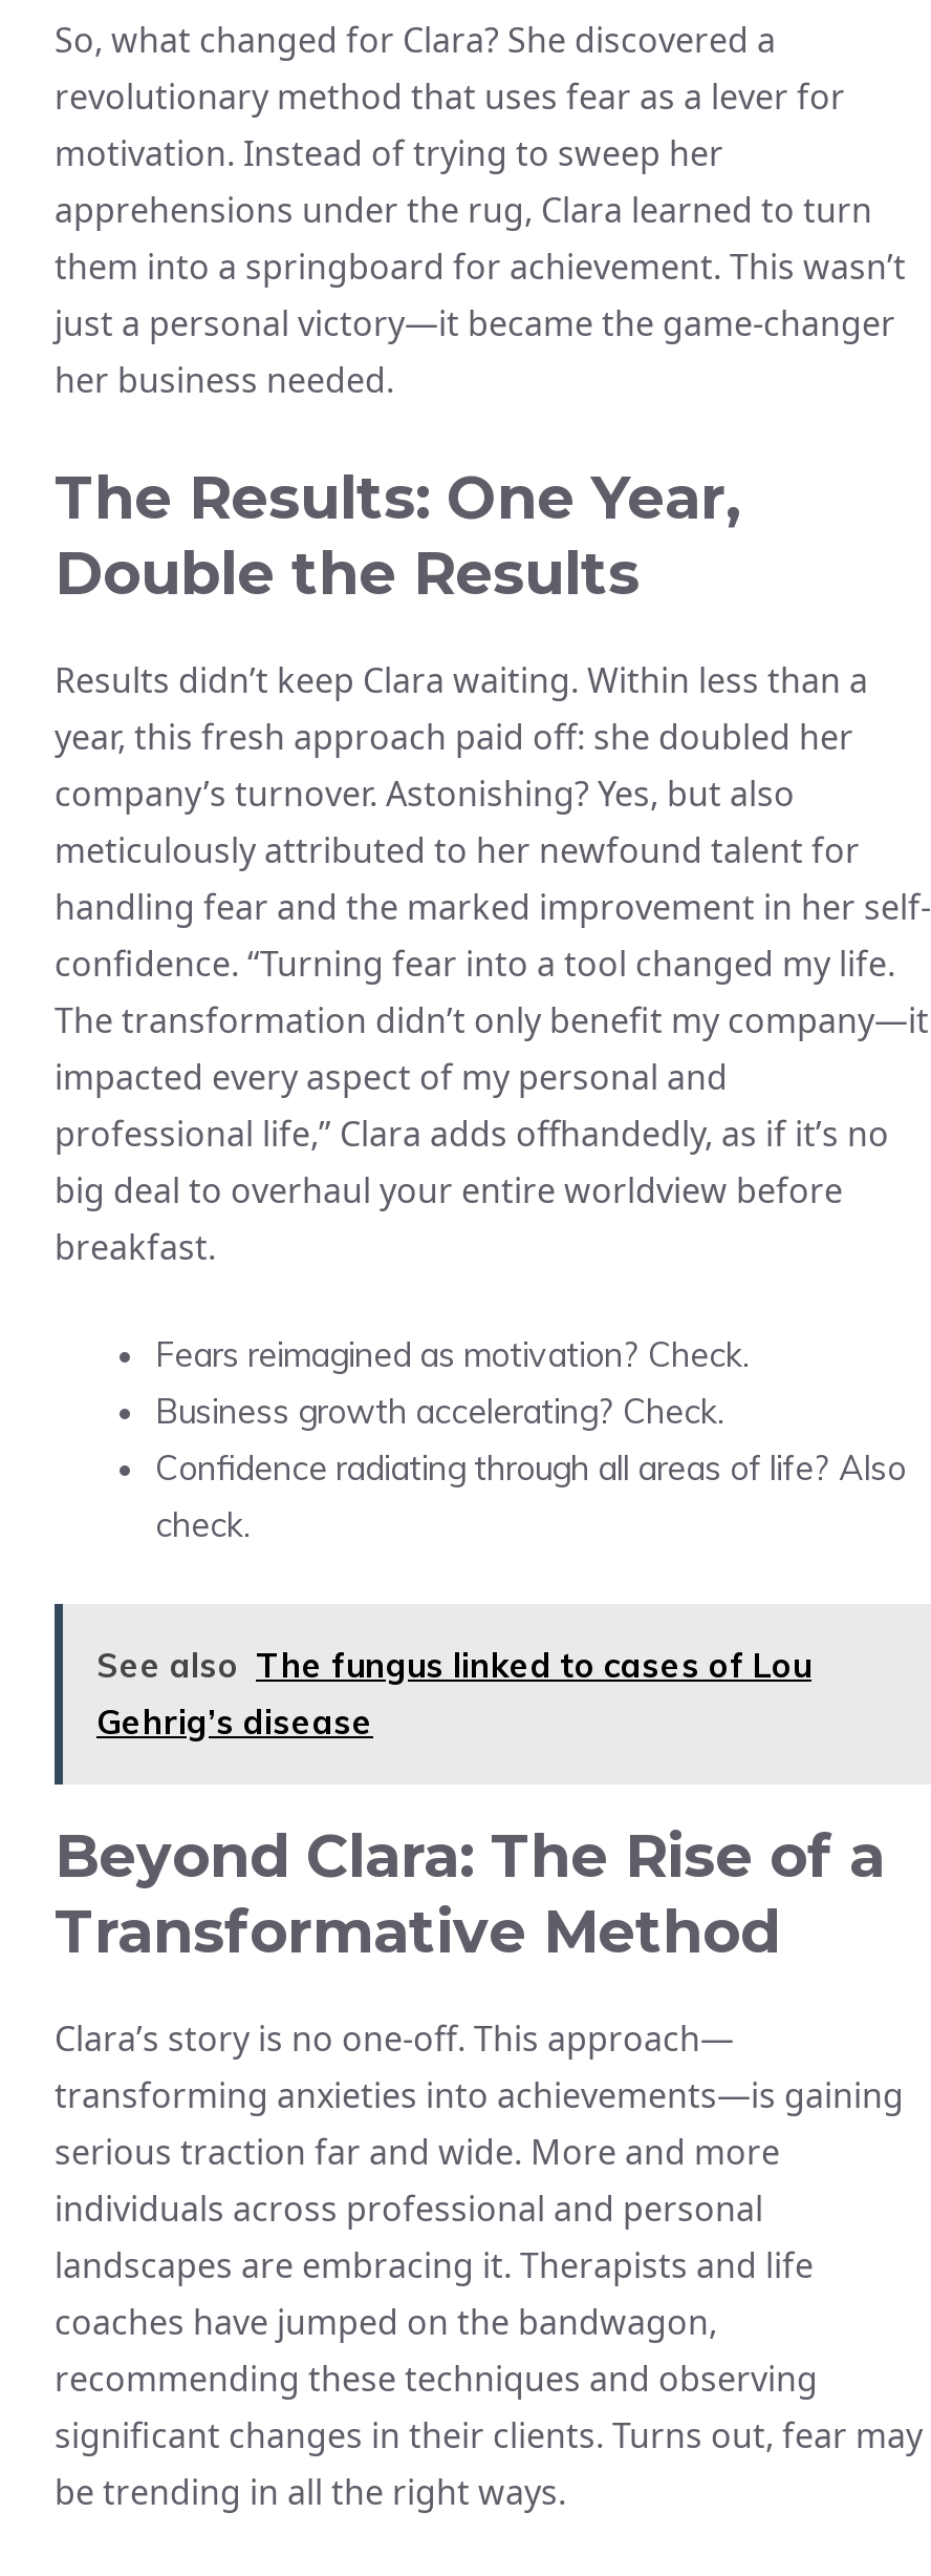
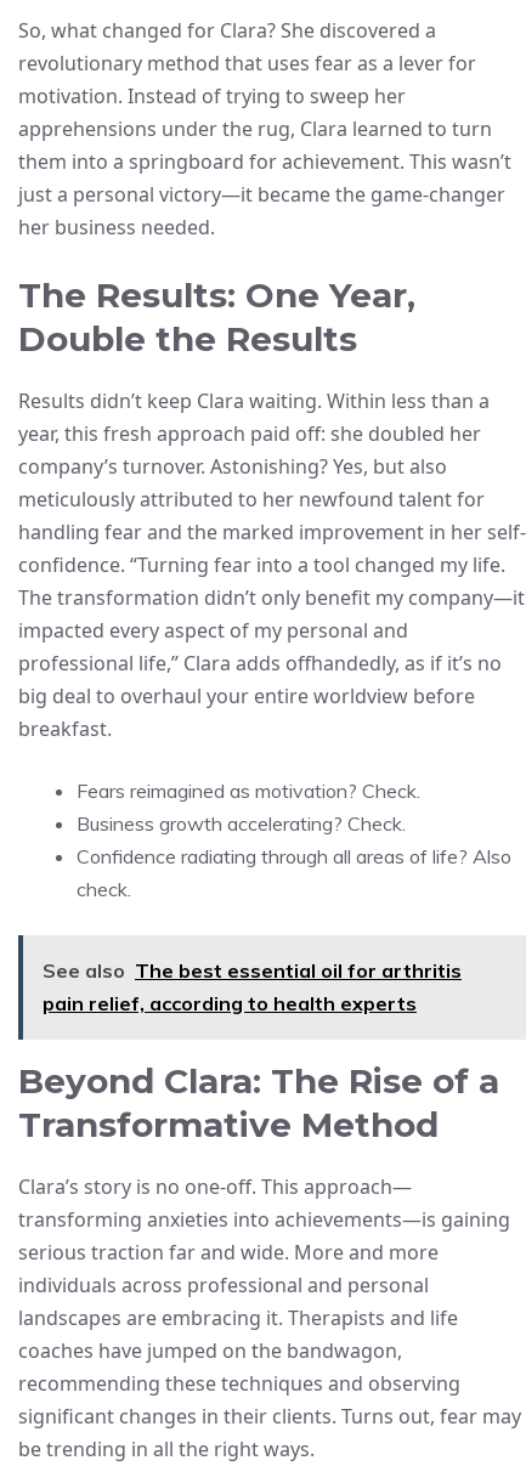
- See also The fungus linked to cases of Lou
- Gehrig’s disease
+ See also The best essential oil for arthritis
+ pain relief, according to health experts
